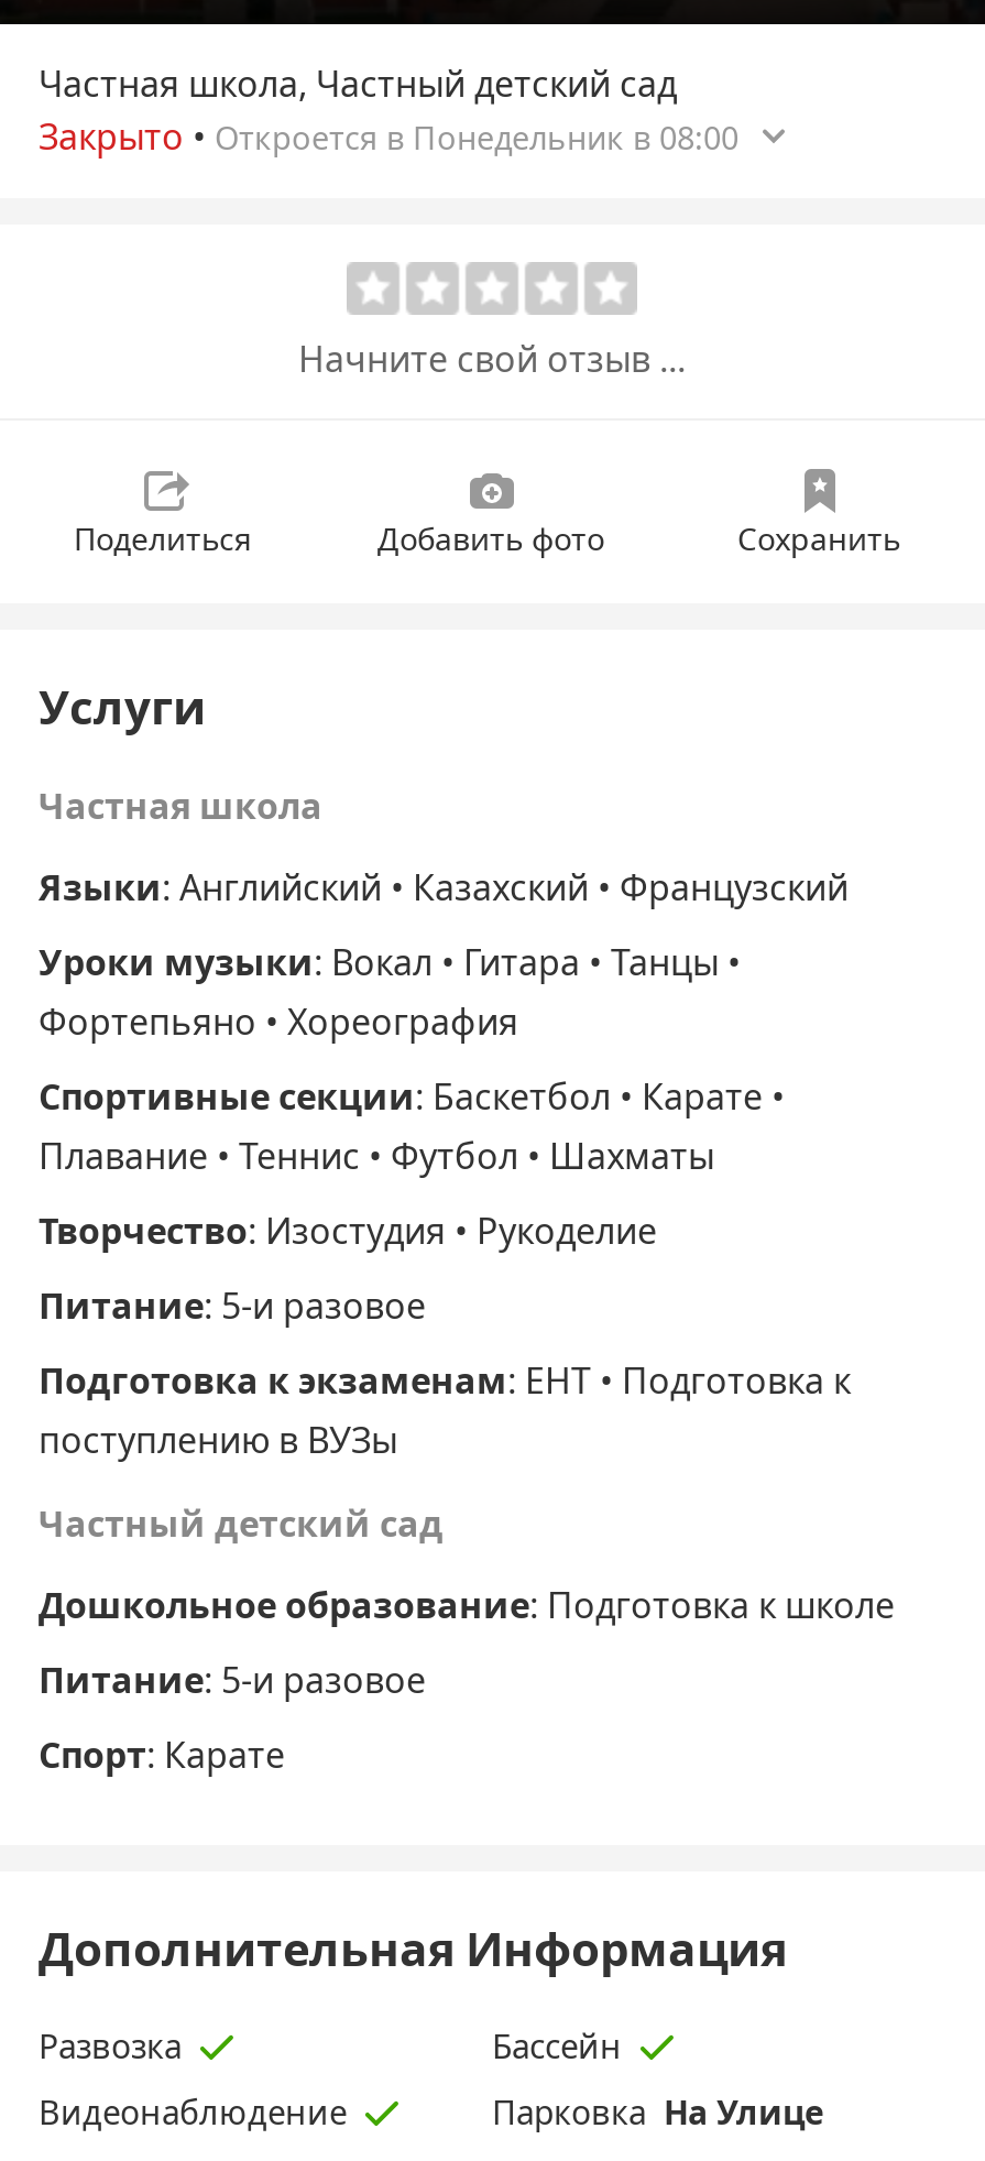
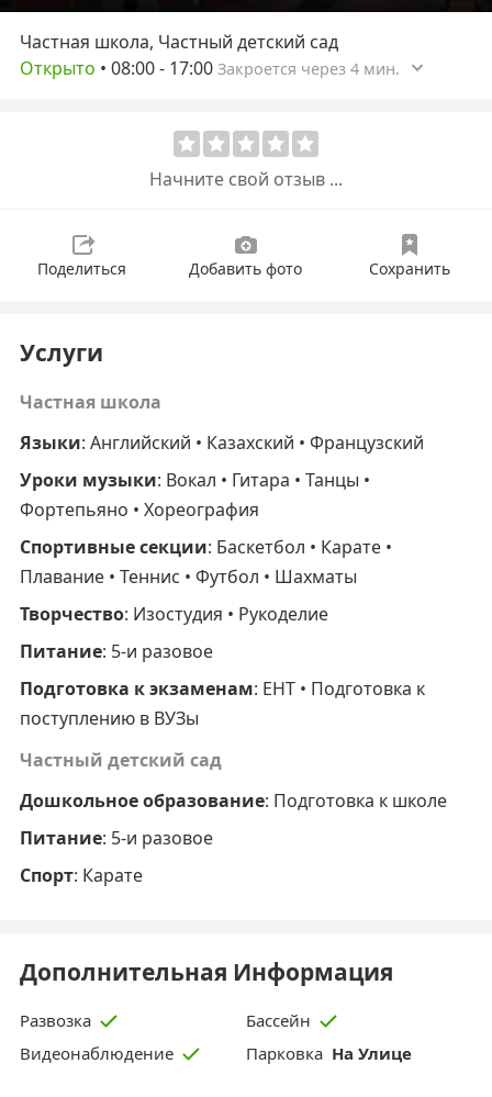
- Закрыто • Откроется в Понедельник в 08:00
+ Открыто • 08:00 - 17:00 Закроется через 4 мин.
